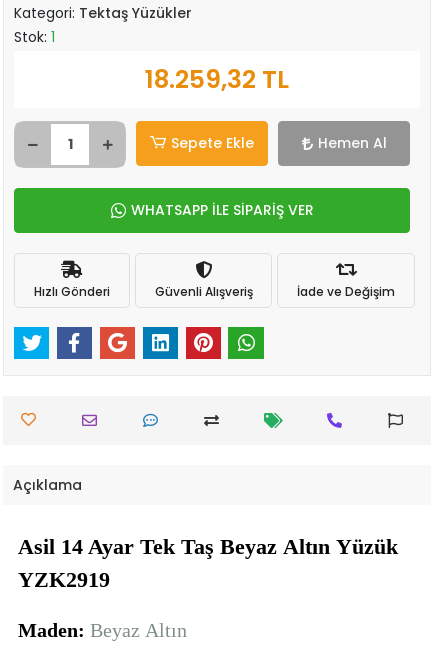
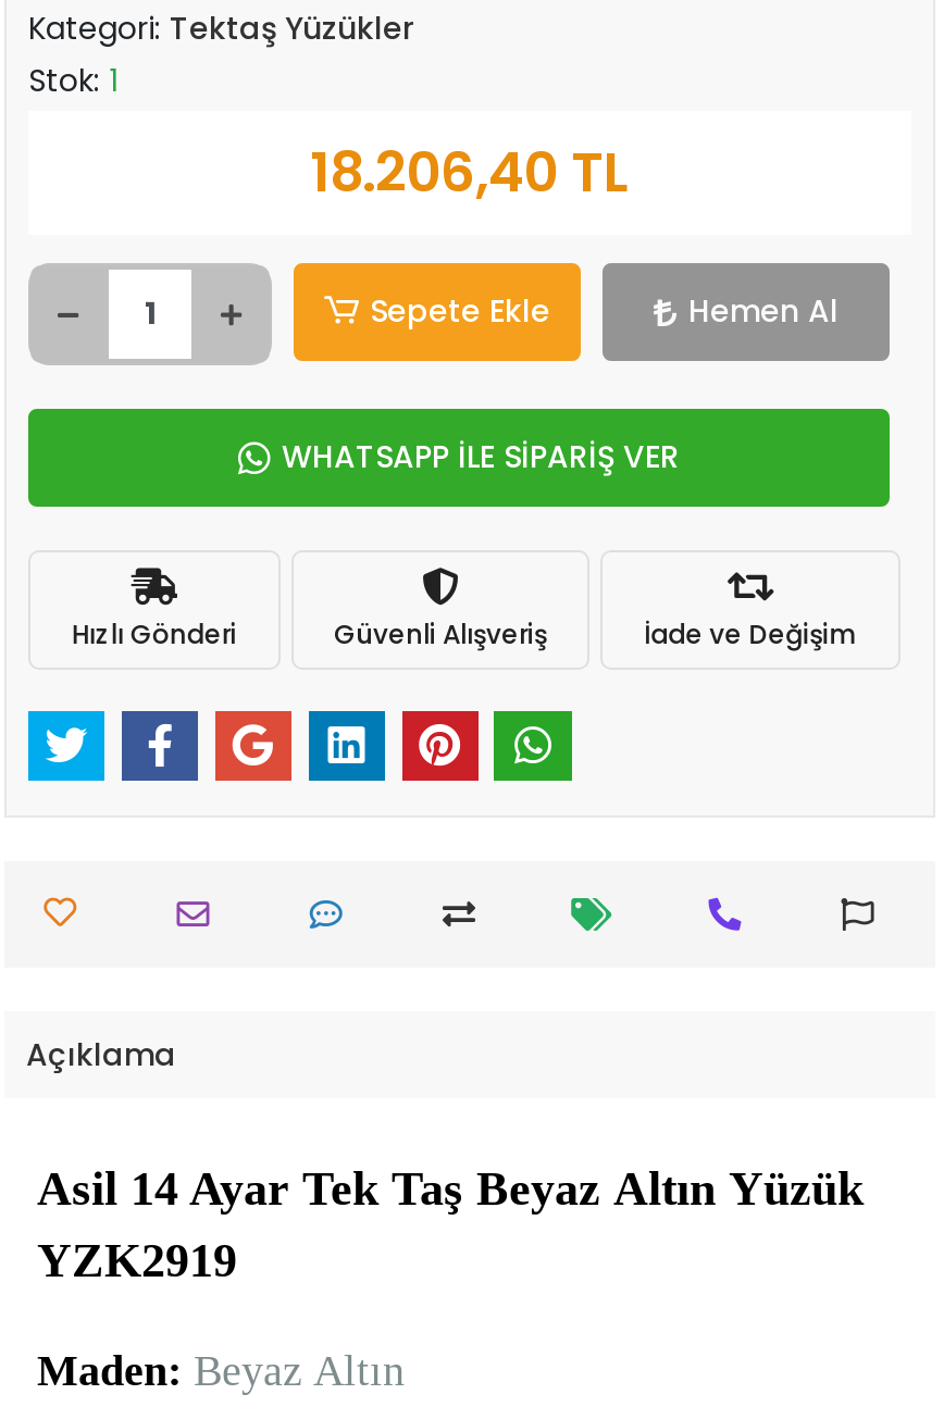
- 18.259,32 TL
+ 18.206,40 TL
